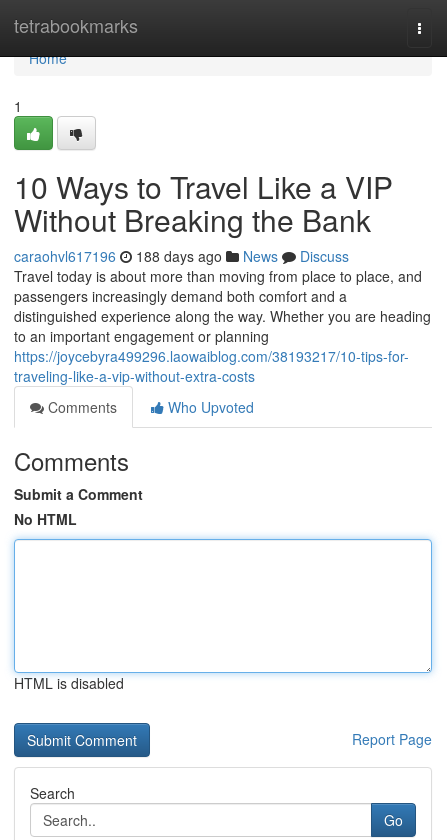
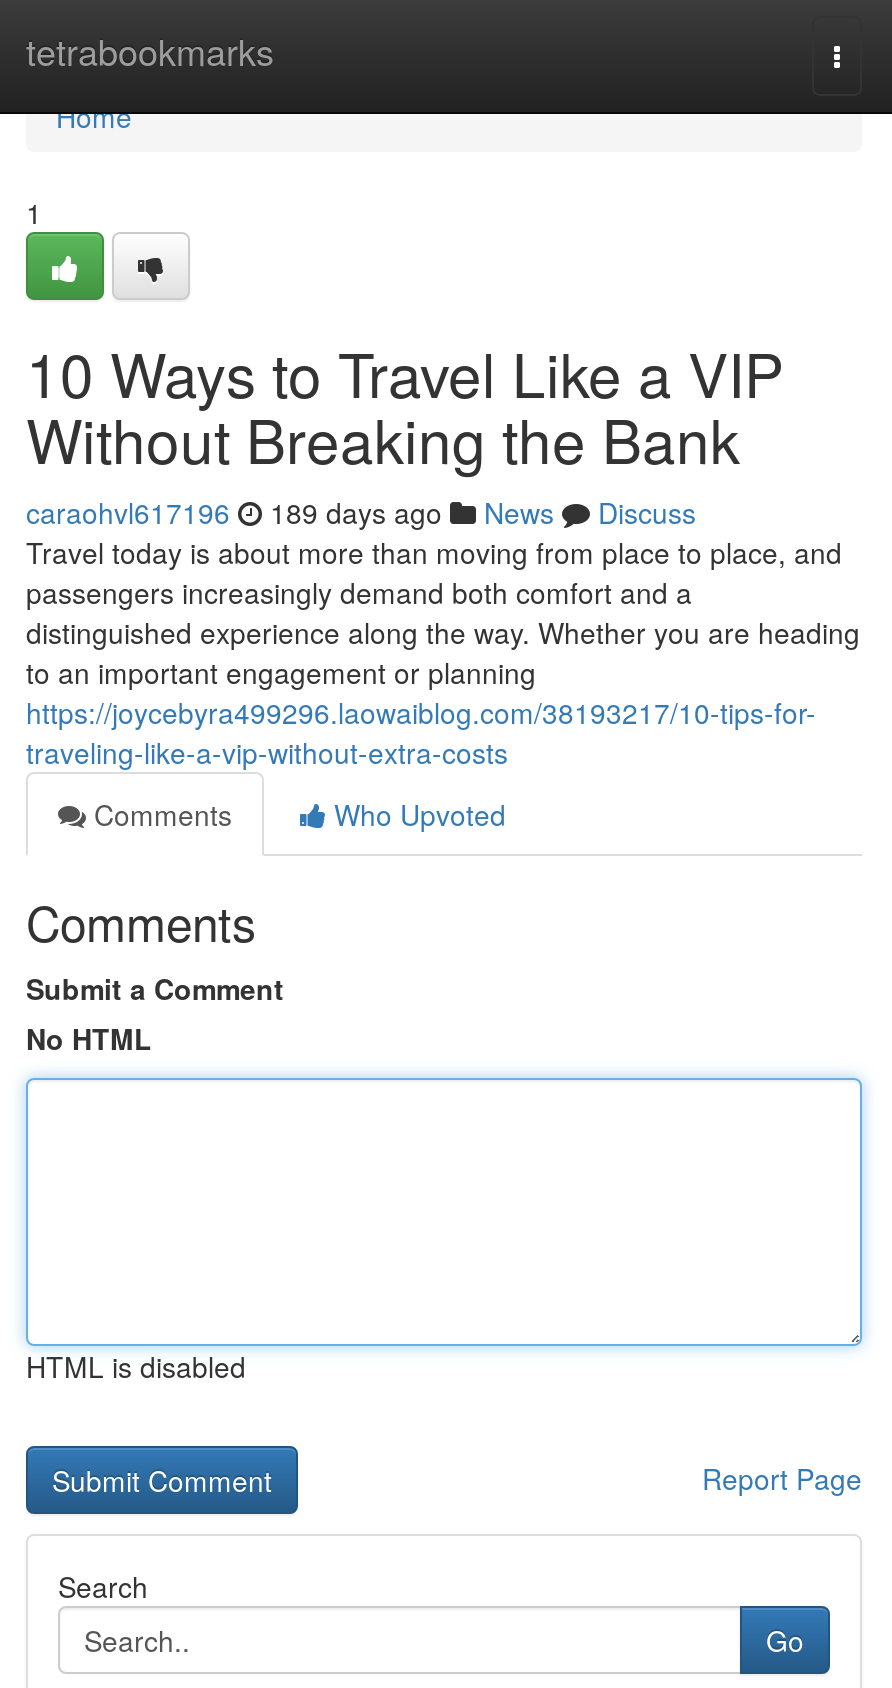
- caraohvl617196 188 days ago News Discuss
+ caraohvl617196 189 days ago News Discuss
